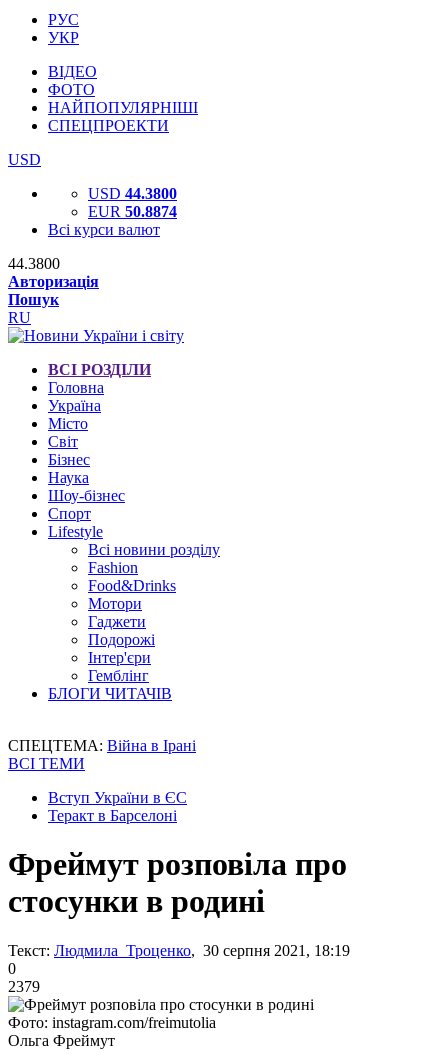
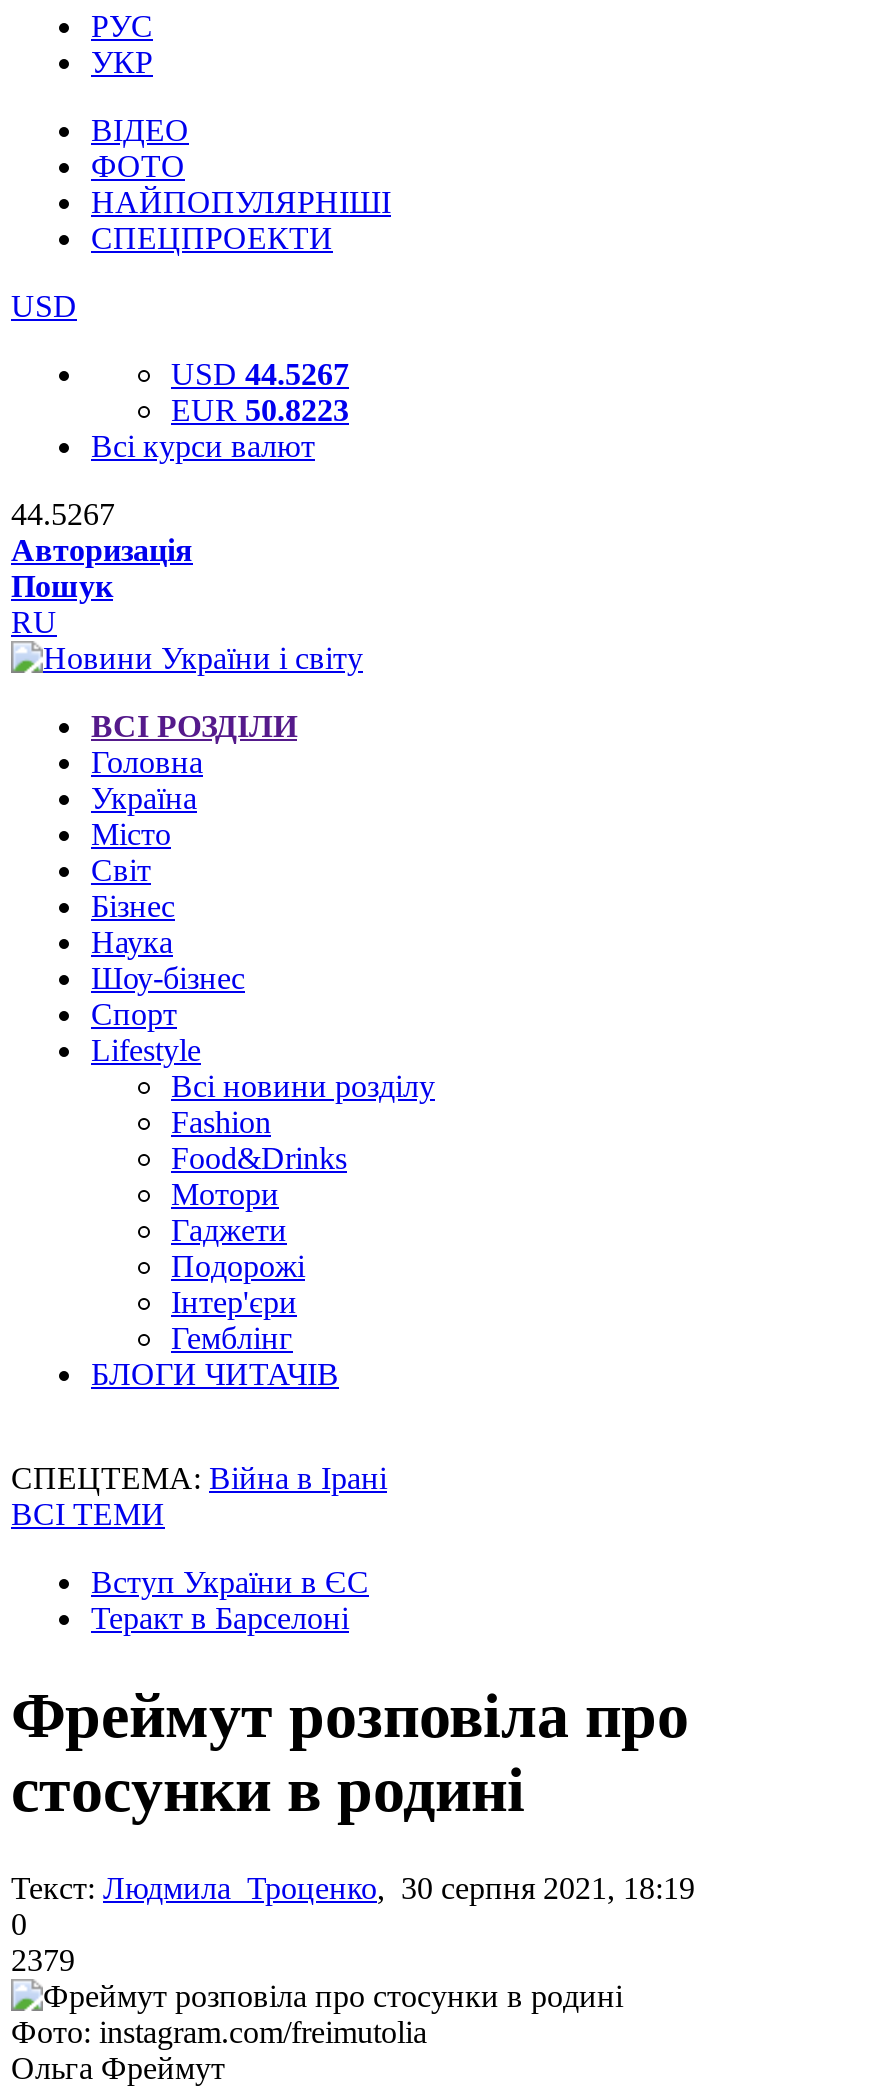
- USD 44.3800
+ USD 44.5267

- EUR 50.8874
+ EUR 50.8223

- 44.3800
+ 44.5267
